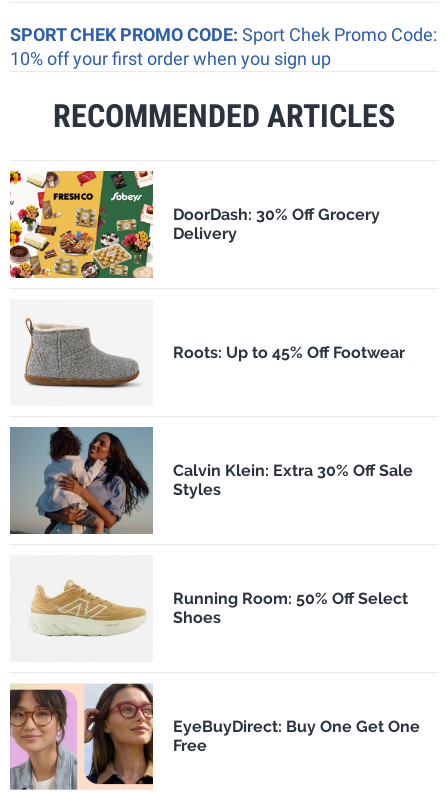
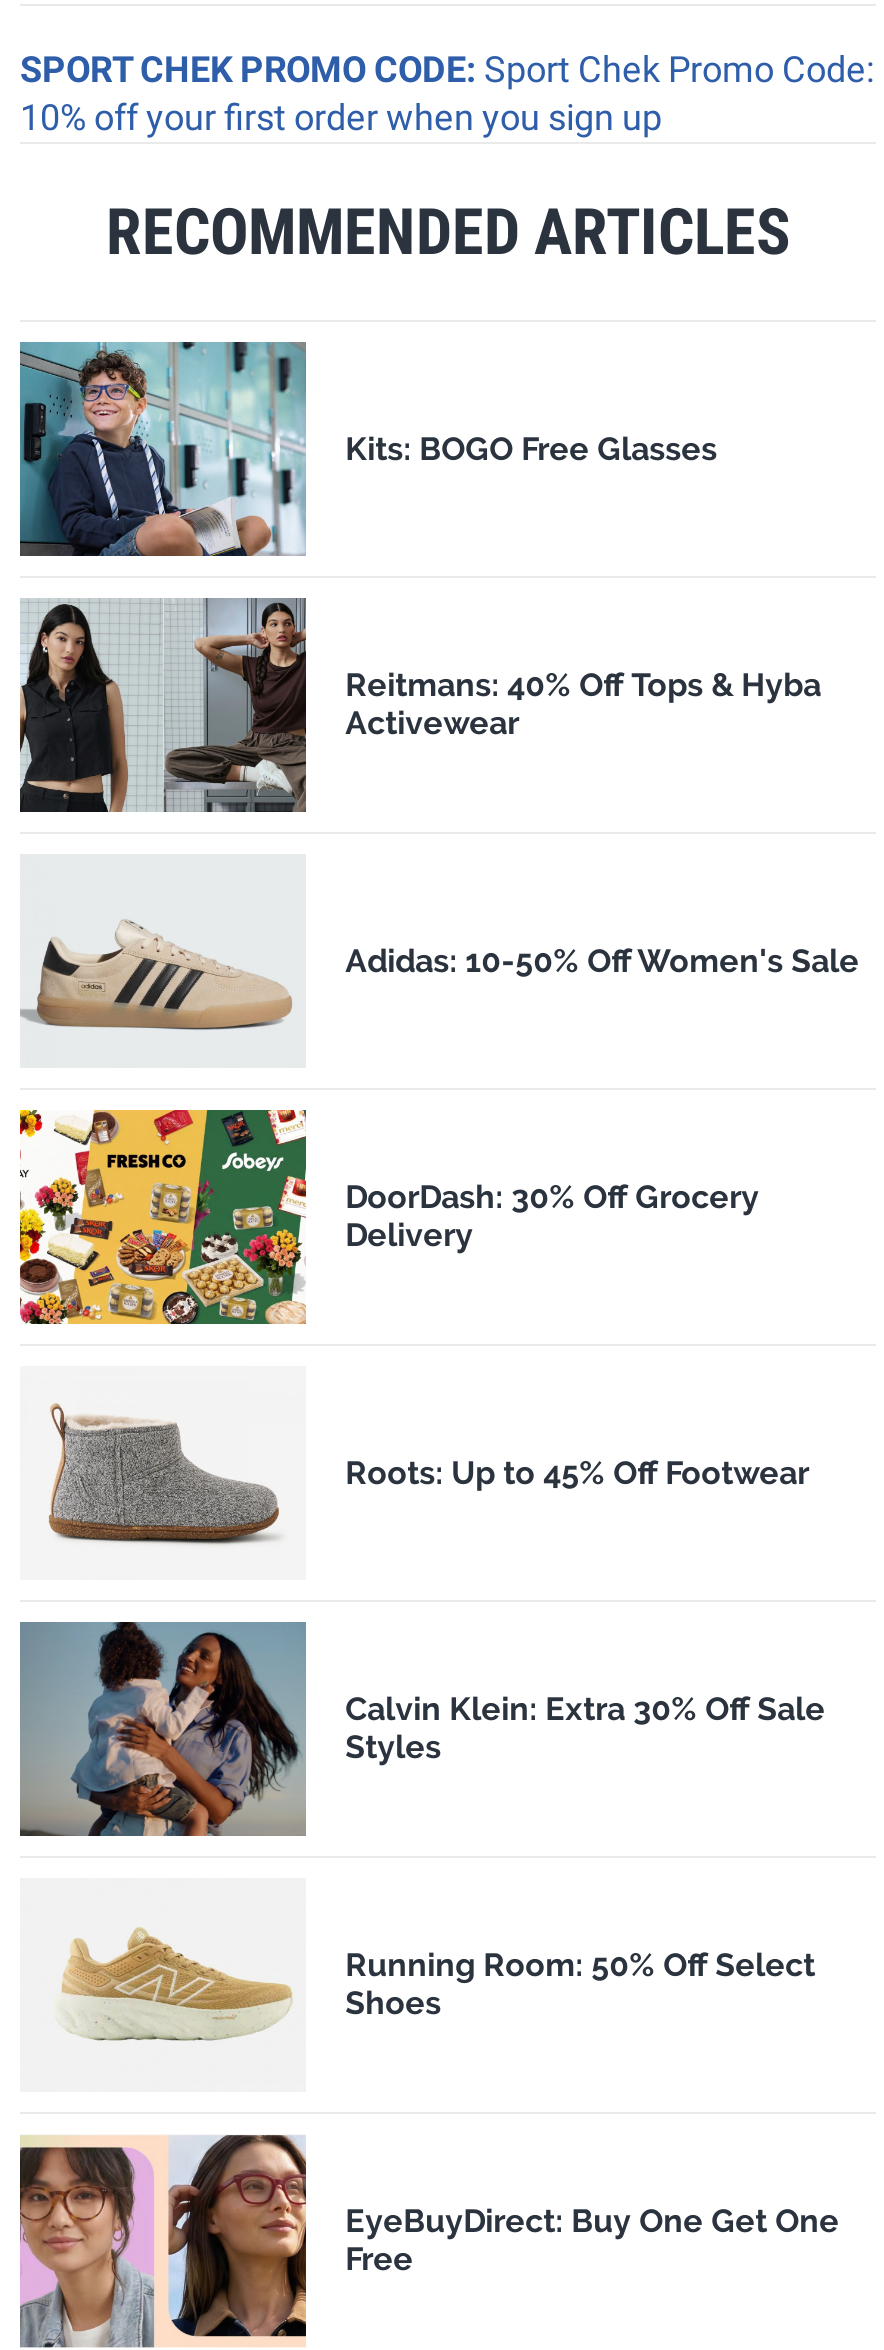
+ [image]
+ Kits: BOGO Free Glasses

+ [image]
+ Reitmans: 40% Off Tops & Hyba
+ Activewear

+ [image]
+ Adidas: 10-50% Off Women's Sale
